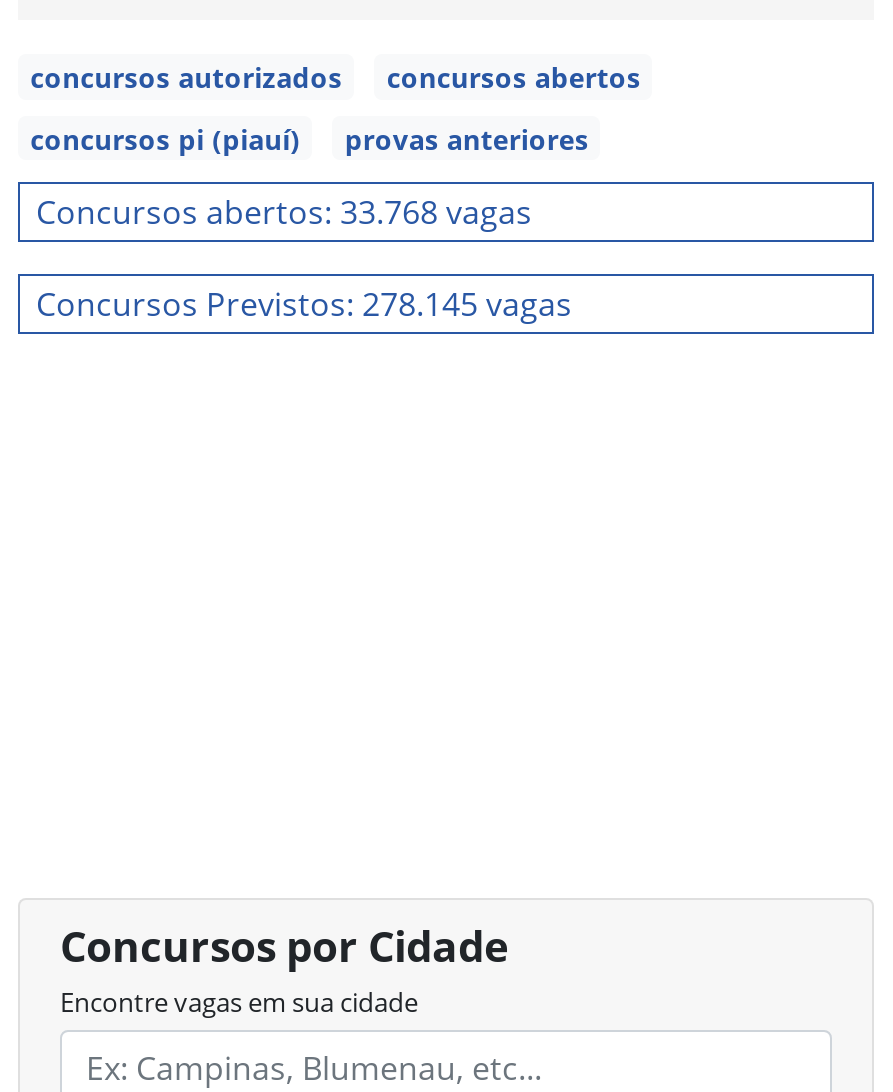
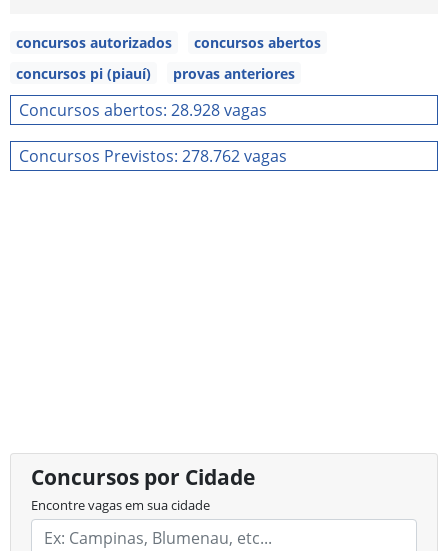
- Concursos abertos: 33.768 vagas
+ Concursos abertos: 28.928 vagas

- Concursos Previstos: 278.145 vagas
+ Concursos Previstos: 278.762 vagas
